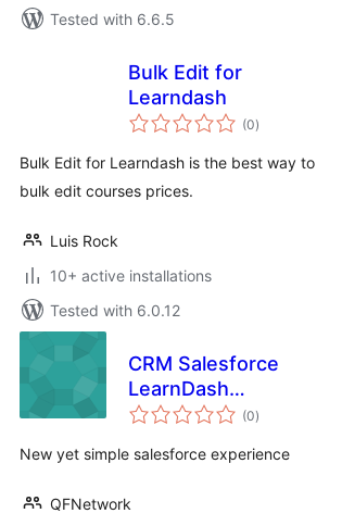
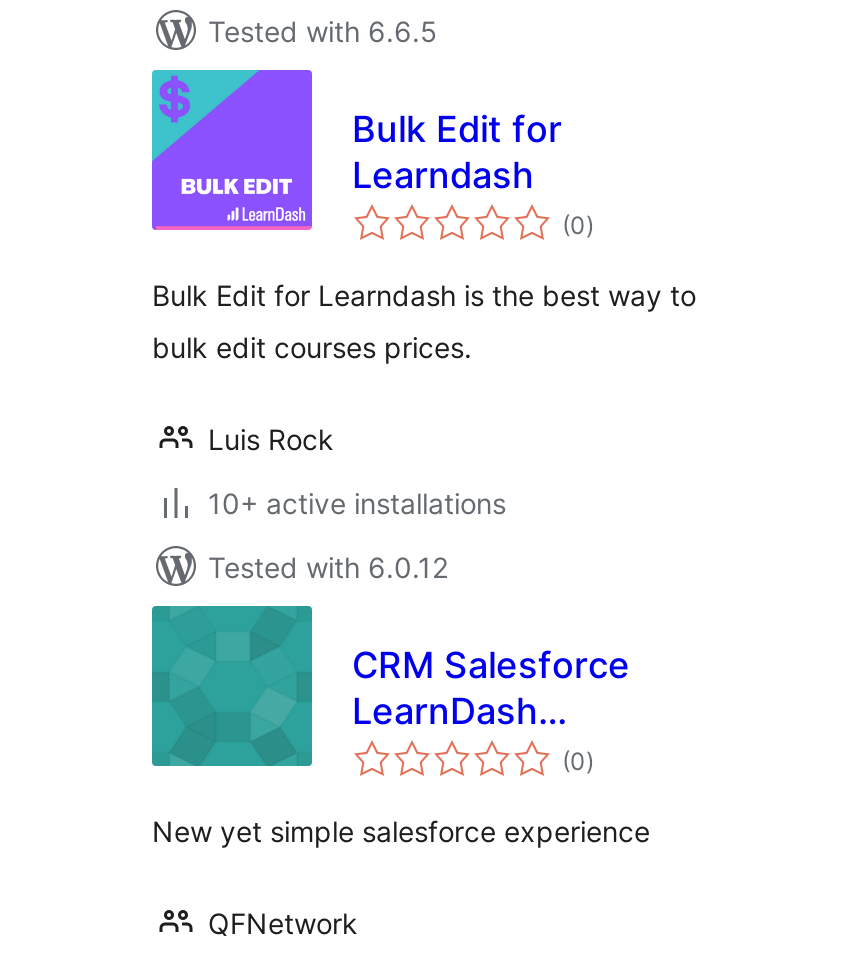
+ [image]
